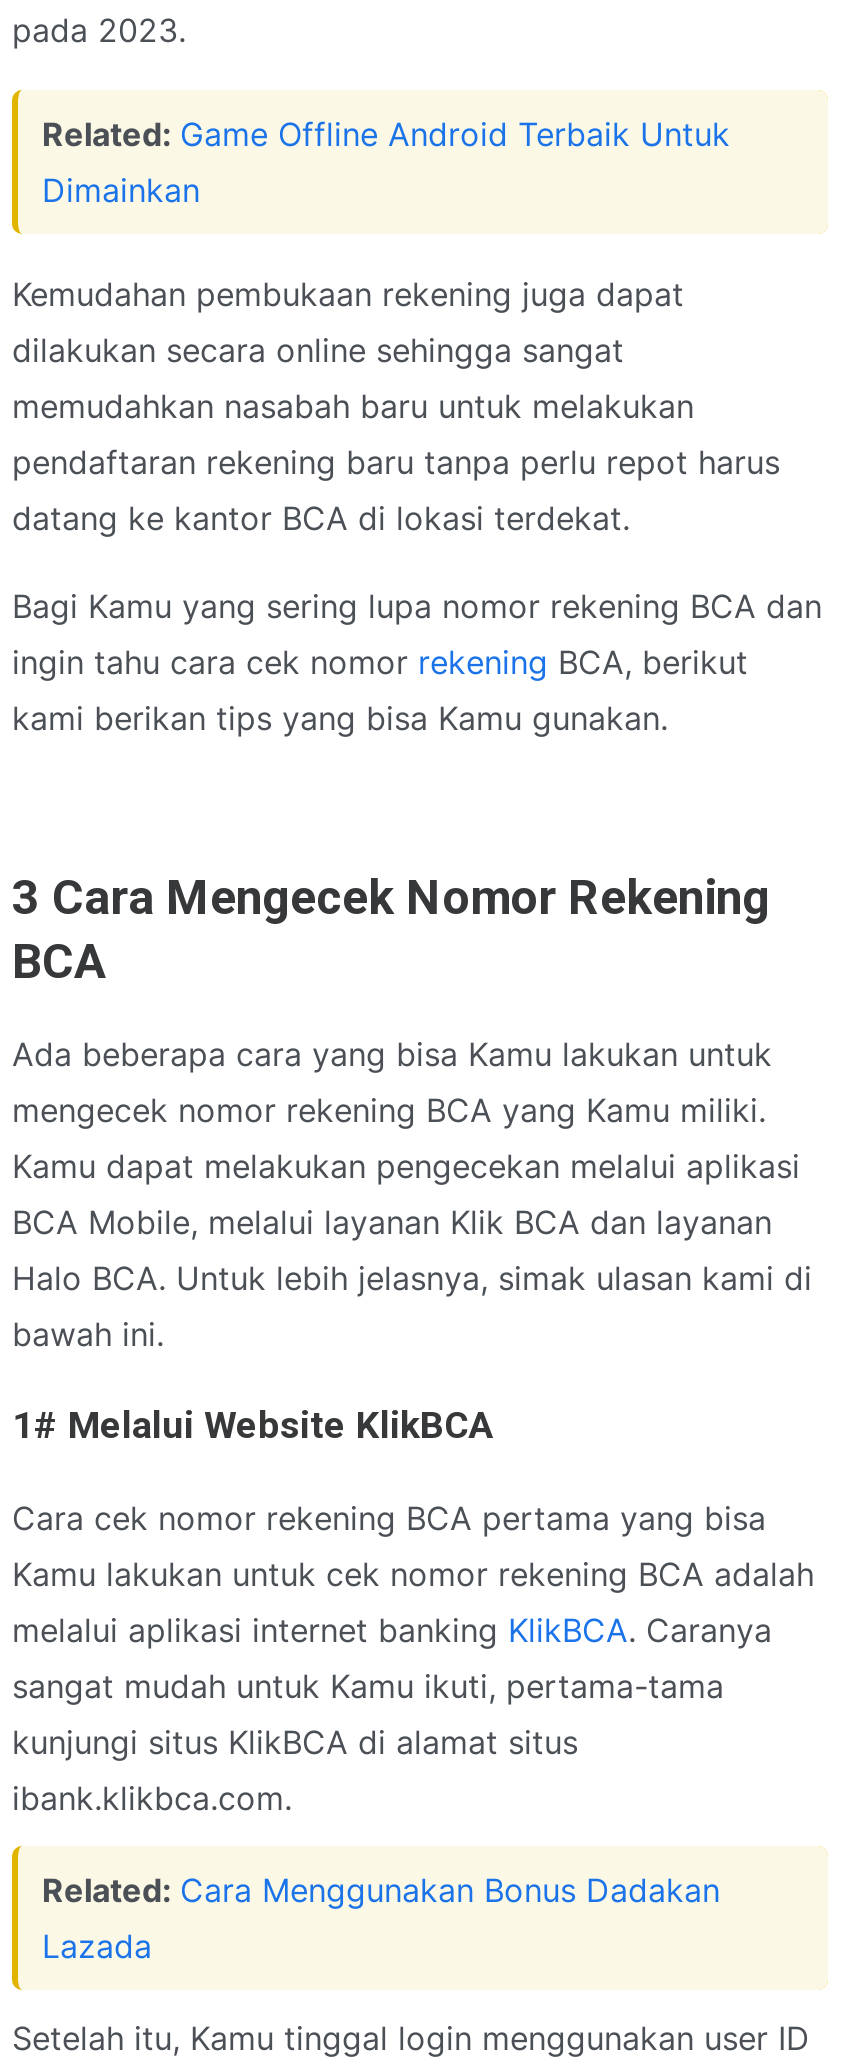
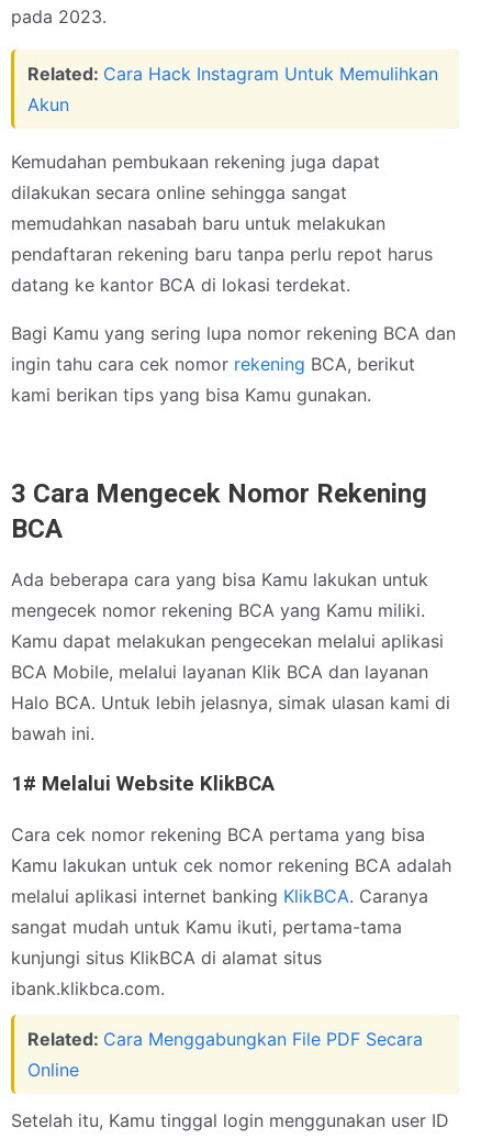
- Related: Game Offline Android Terbaik Untuk
- Dimainkan
+ Related: Cara Hack Instagram Untuk Memulihkan
+ Akun

- Related: Cara Menggunakan Bonus Dadakan
- Lazada
+ Related: Cara Menggabungkan File PDF Secara
+ Online
